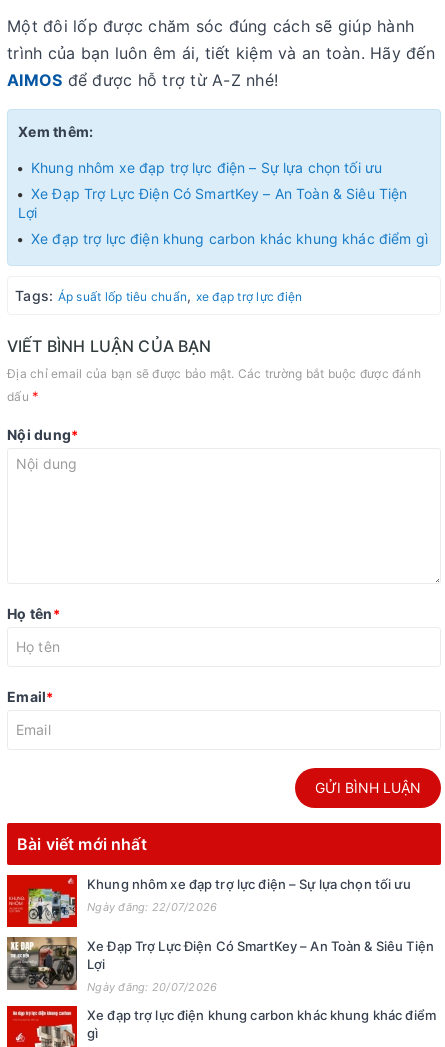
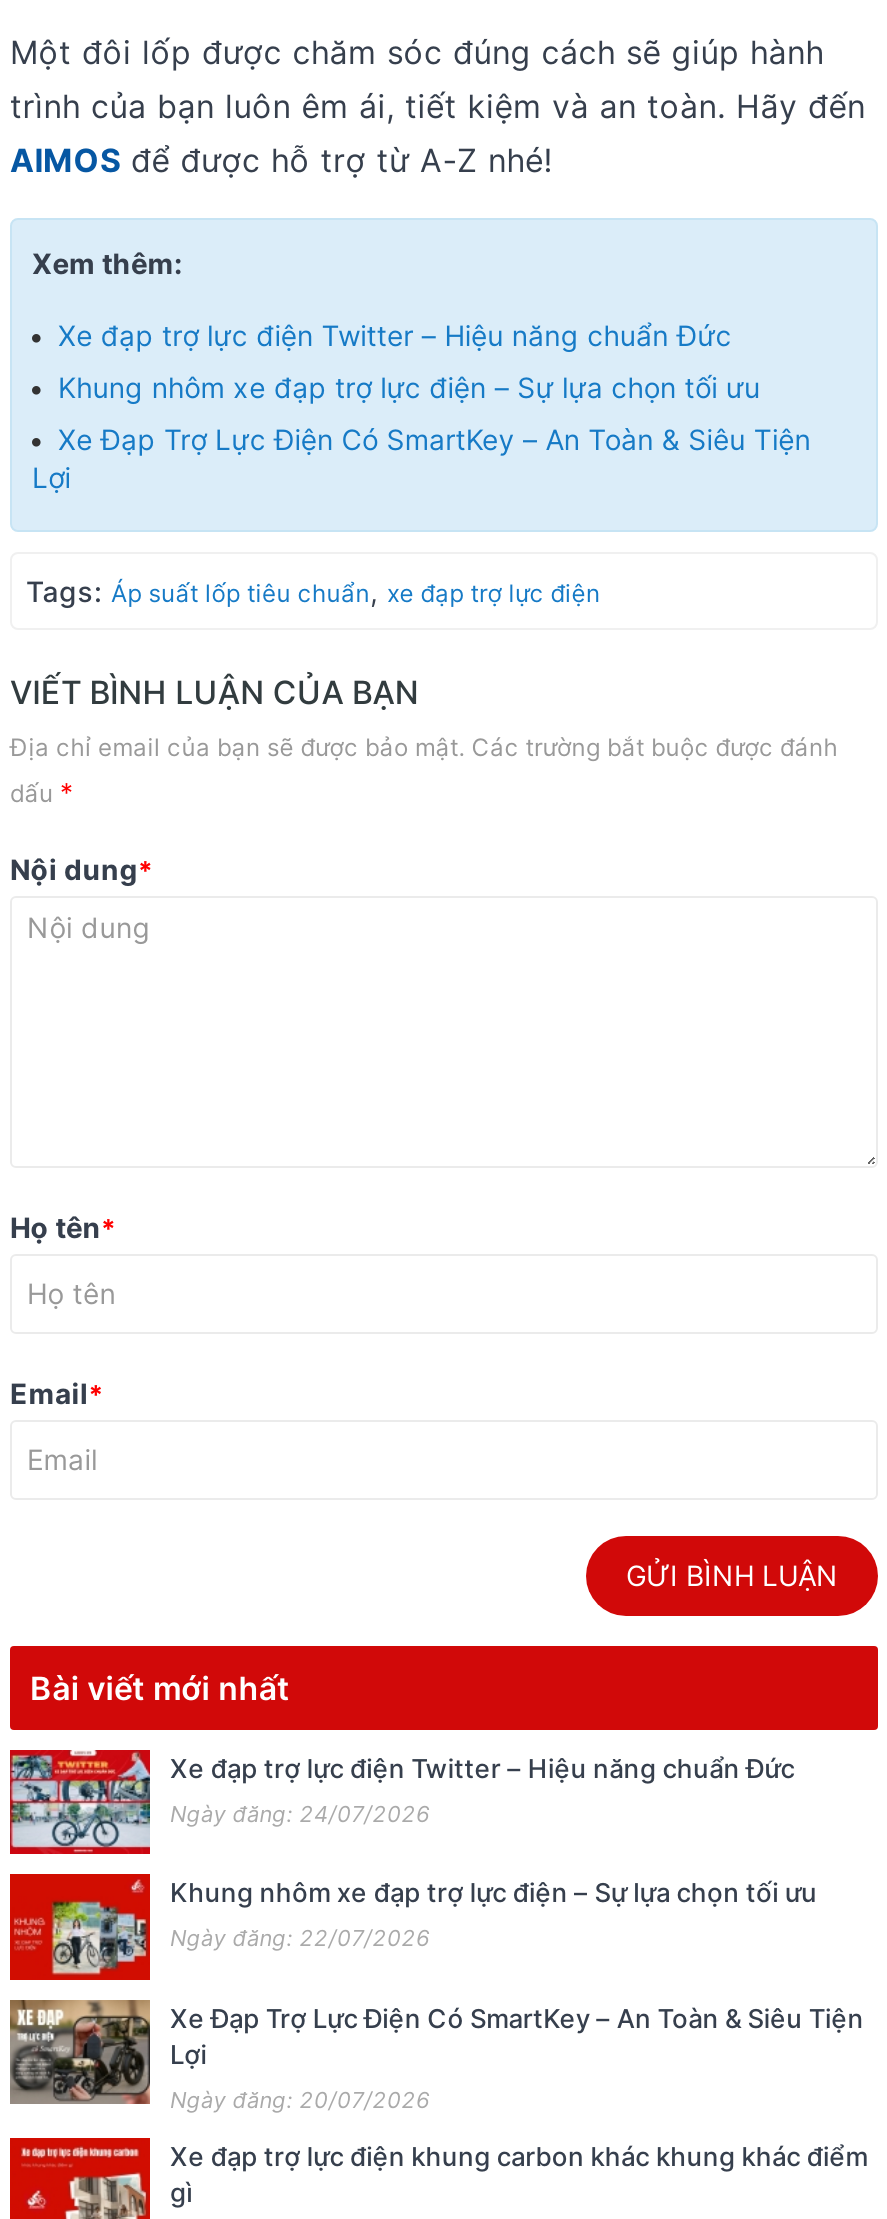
+ Xe đạp trợ lực điện Twitter – Hiệu năng chuẩn Đức

- Xe đạp trợ lực điện khung carbon khác khung khác điểm gì

+ [image]
+ Xe đạp trợ lực điện Twitter – Hiệu năng chuẩn Đức
+ Ngày đăng: 24/07/2026
